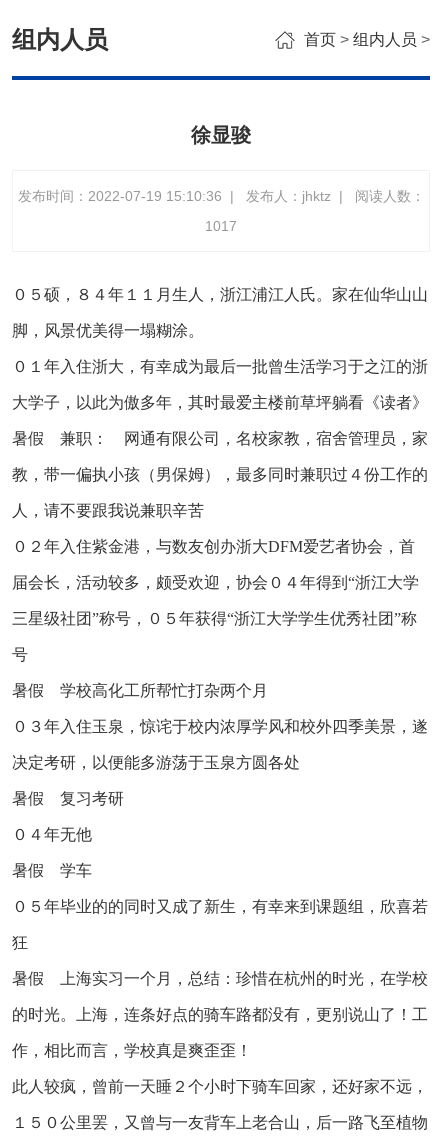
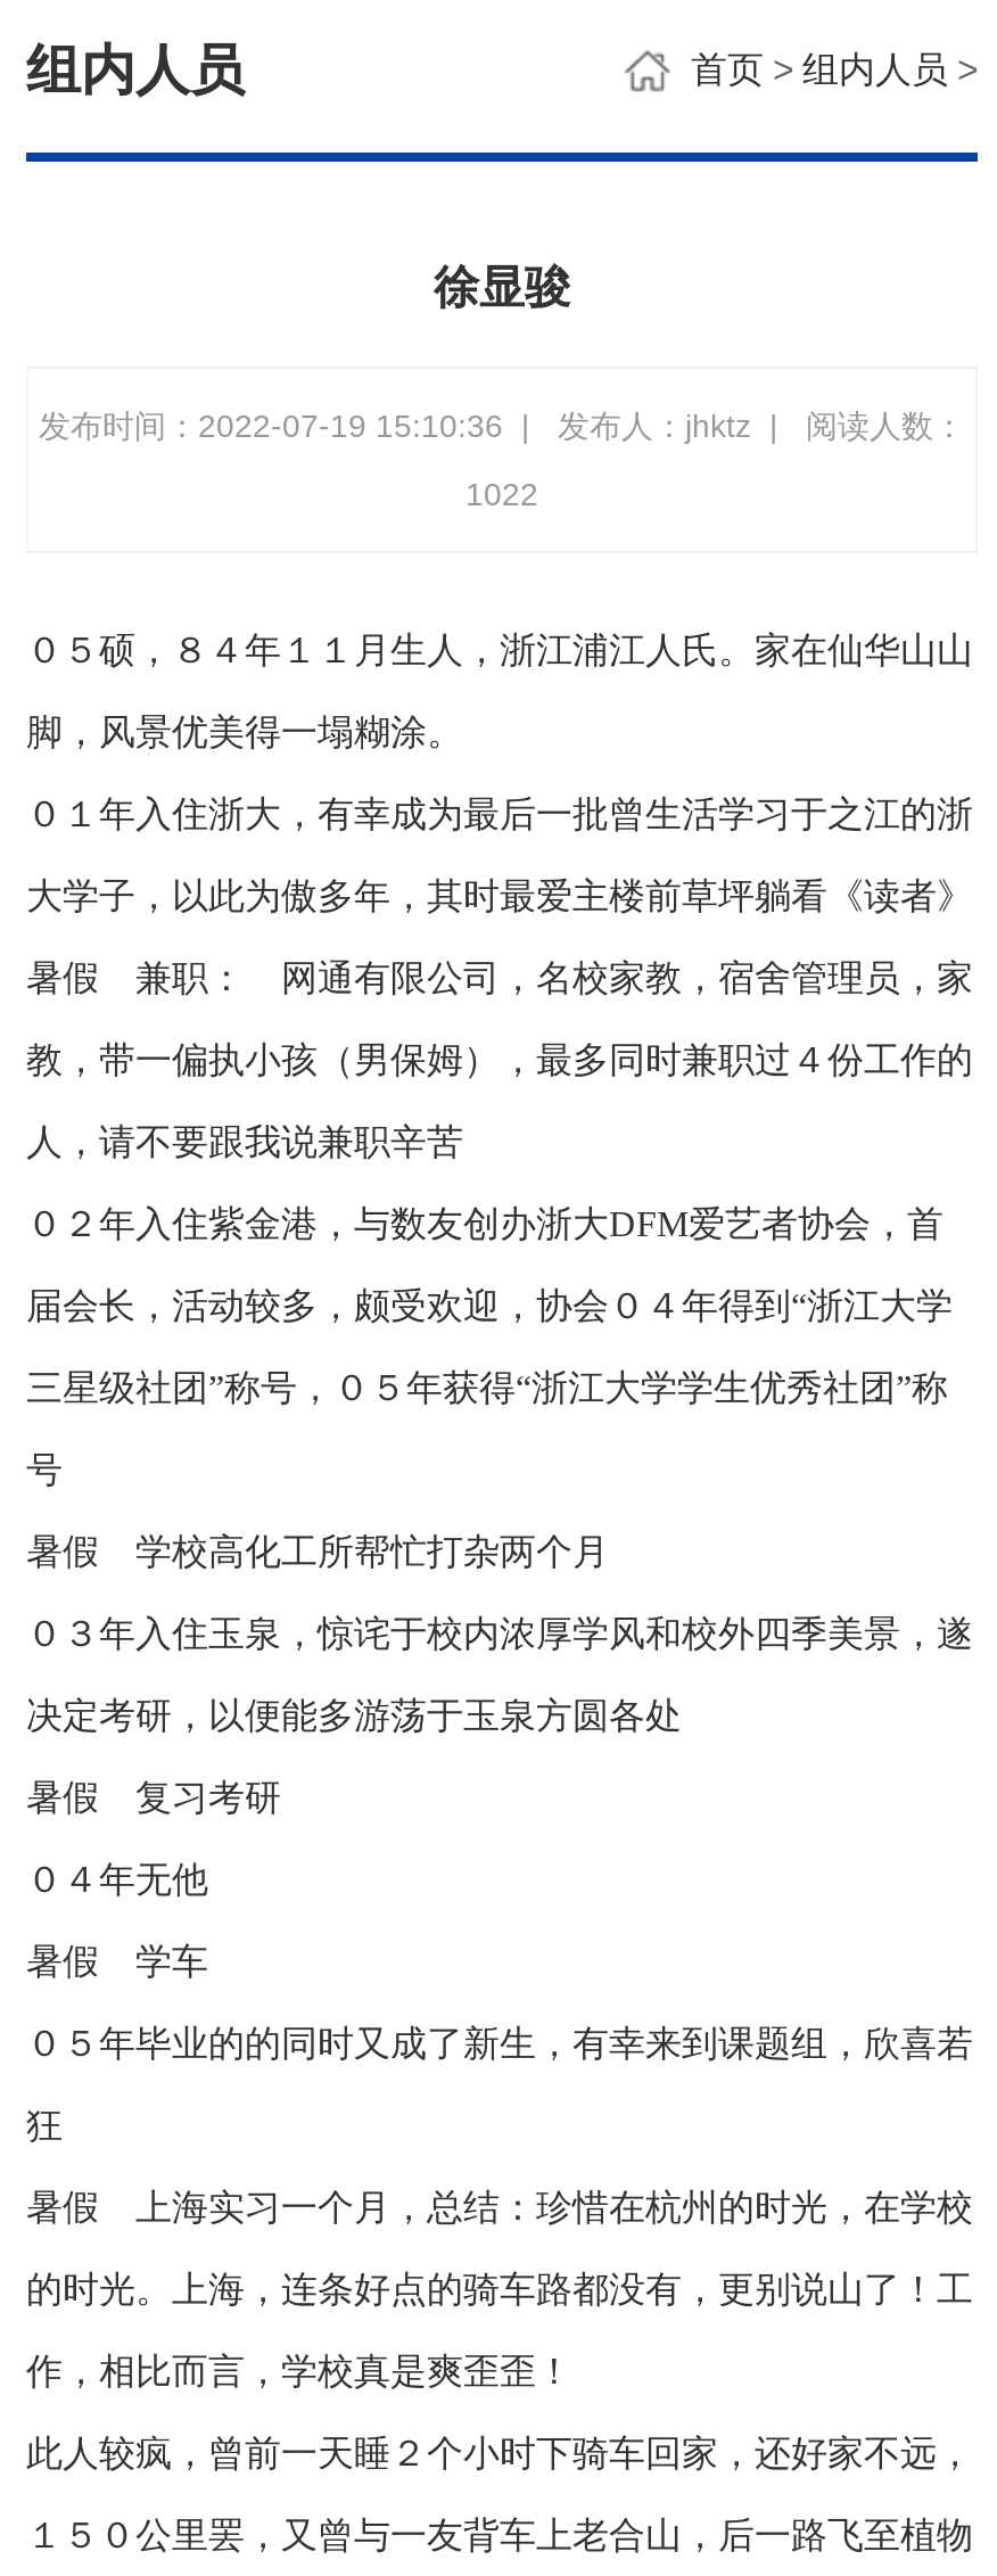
- 1017
+ 1022
